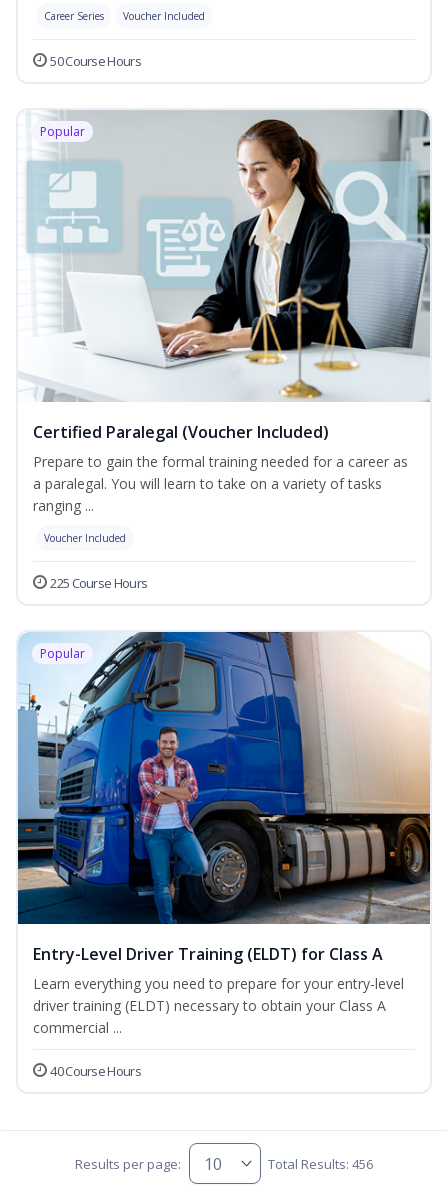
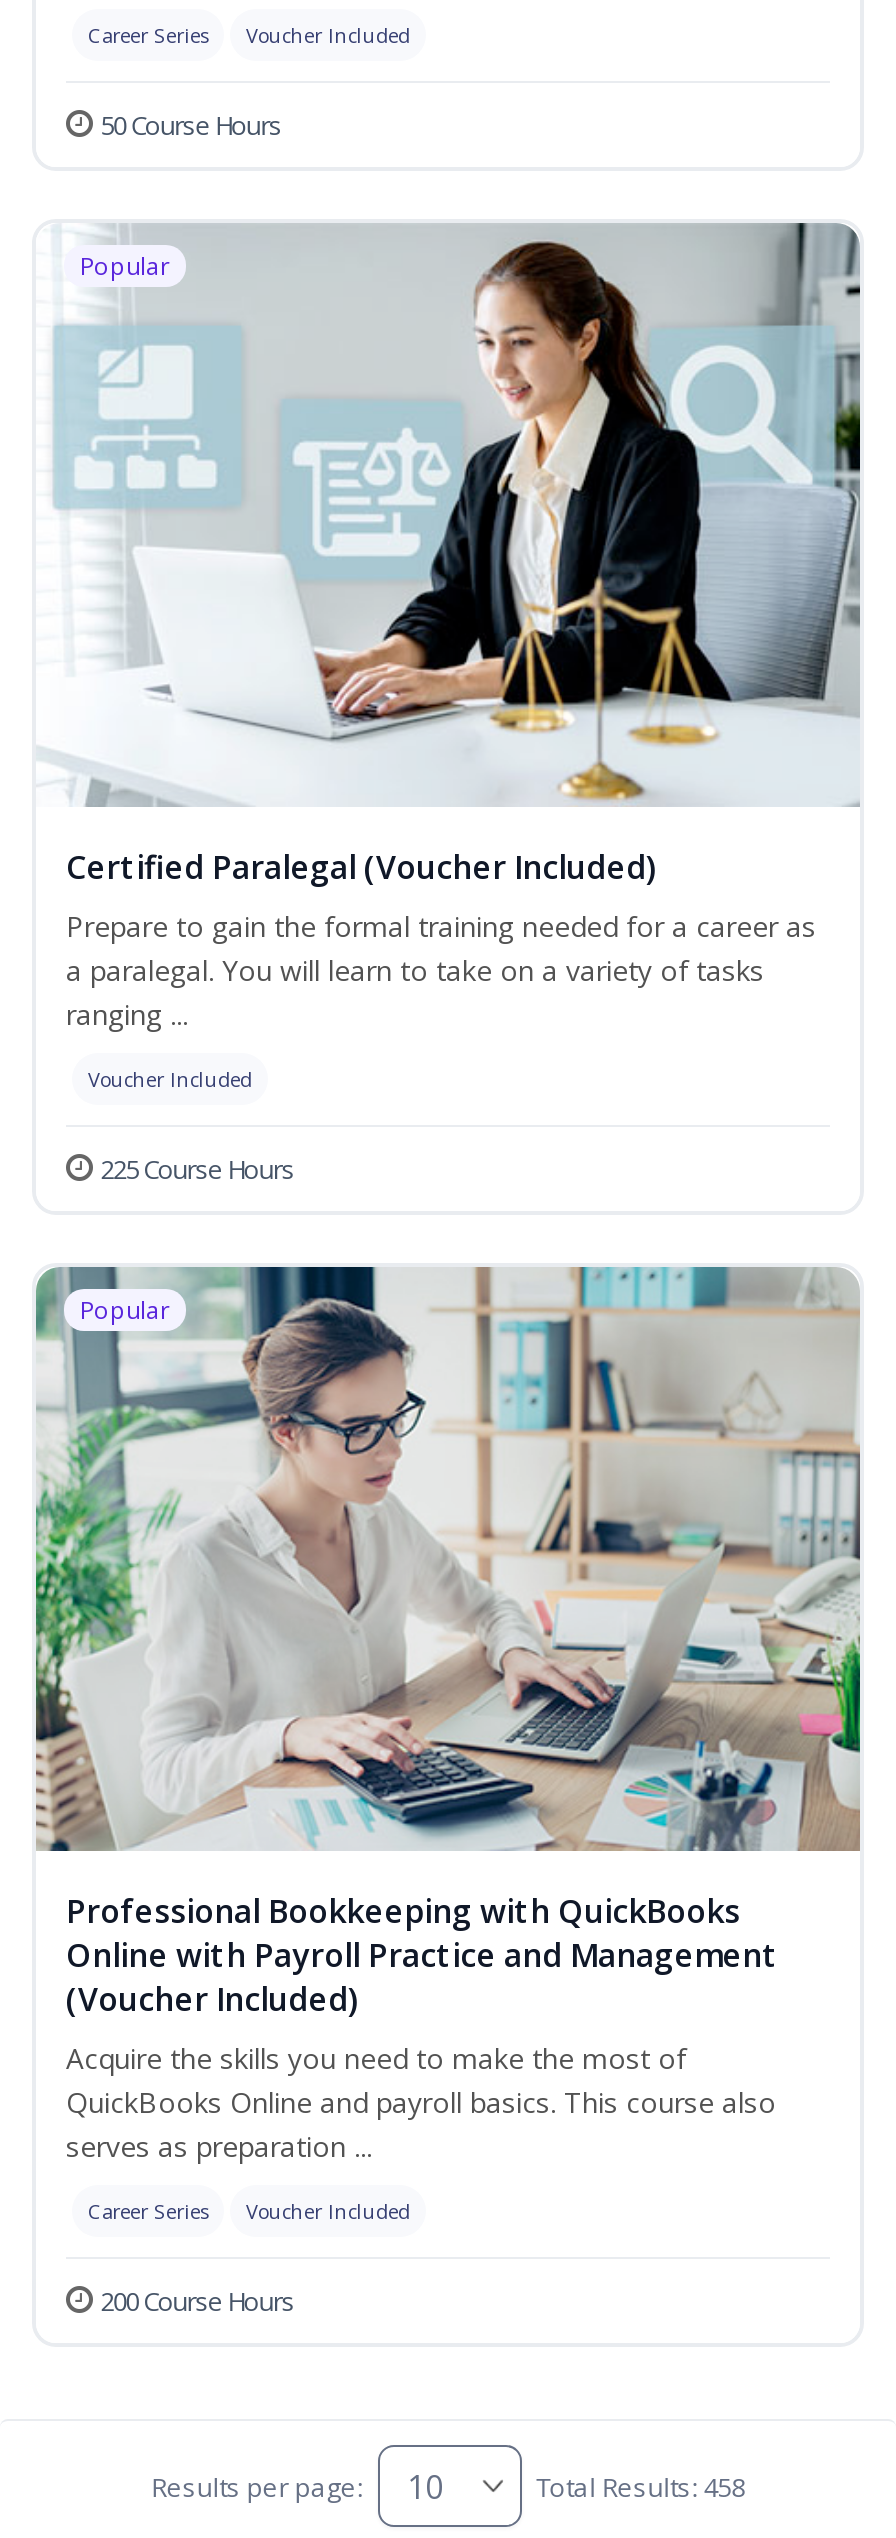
- [image]
- Entry-Level Driver Training (ELDT) for Class A
- Learn everything you need to prepare for your entry-level
- driver training (ELDT) necessary to obtain your Class A
- commercial ...
- 40 Course Hours
+ [image]
+ Professional Bookkeeping with QuickBooks
+ Online with Payroll Practice and Management
+ (Voucher Included)
+ Acquire the skills you need to make the most of
+ QuickBooks Online and payroll basics. This course also
+ serves as preparation ...
+ Career Series
+ Voucher Included
+ 200 Course Hours

- Total Results: 456
+ Total Results: 458
